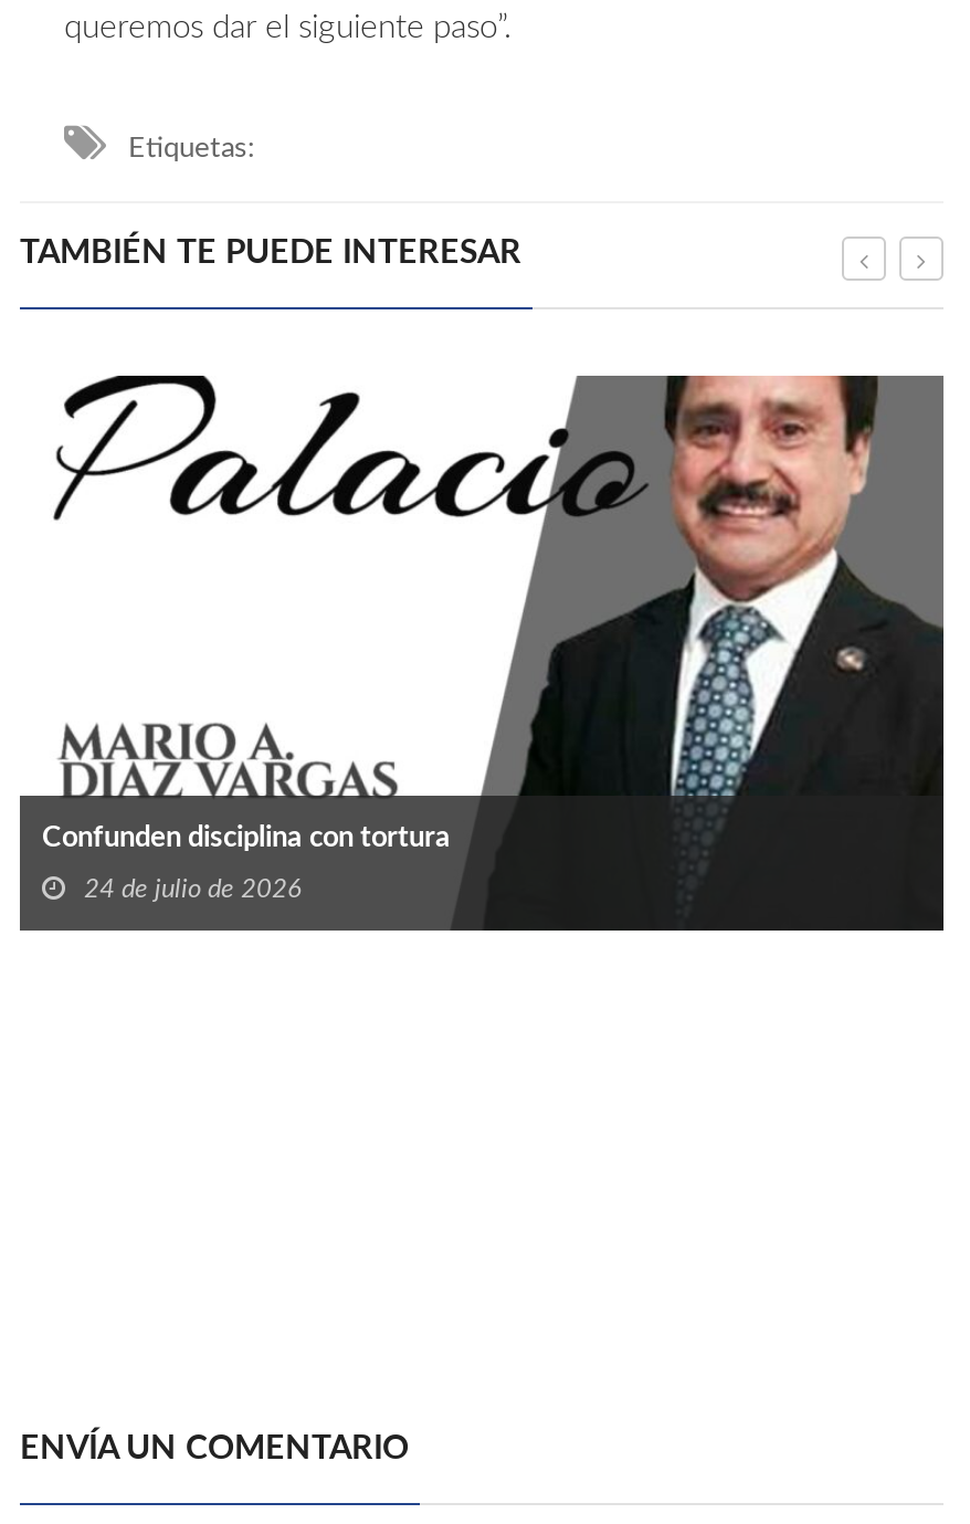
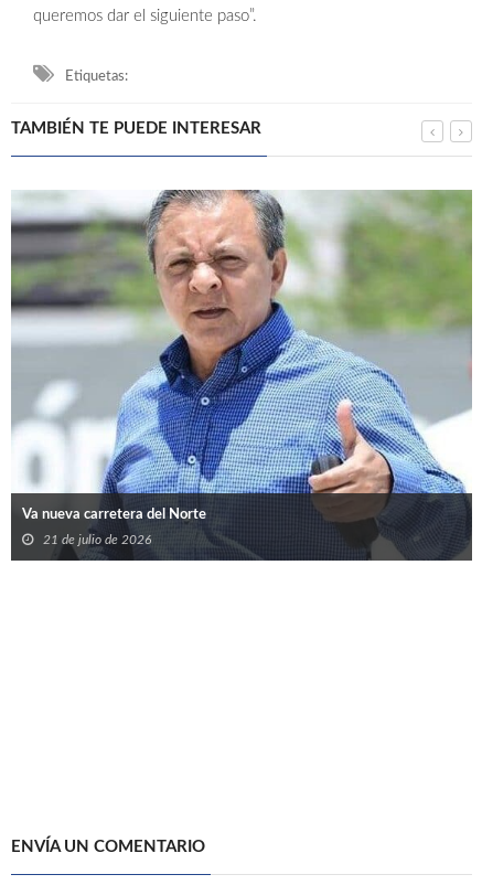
- [image]
- Confunden disciplina con tortura
+ [image]
+ Va nueva carretera del Norte

- 24 de julio de 2026
+ 21 de julio de 2026
